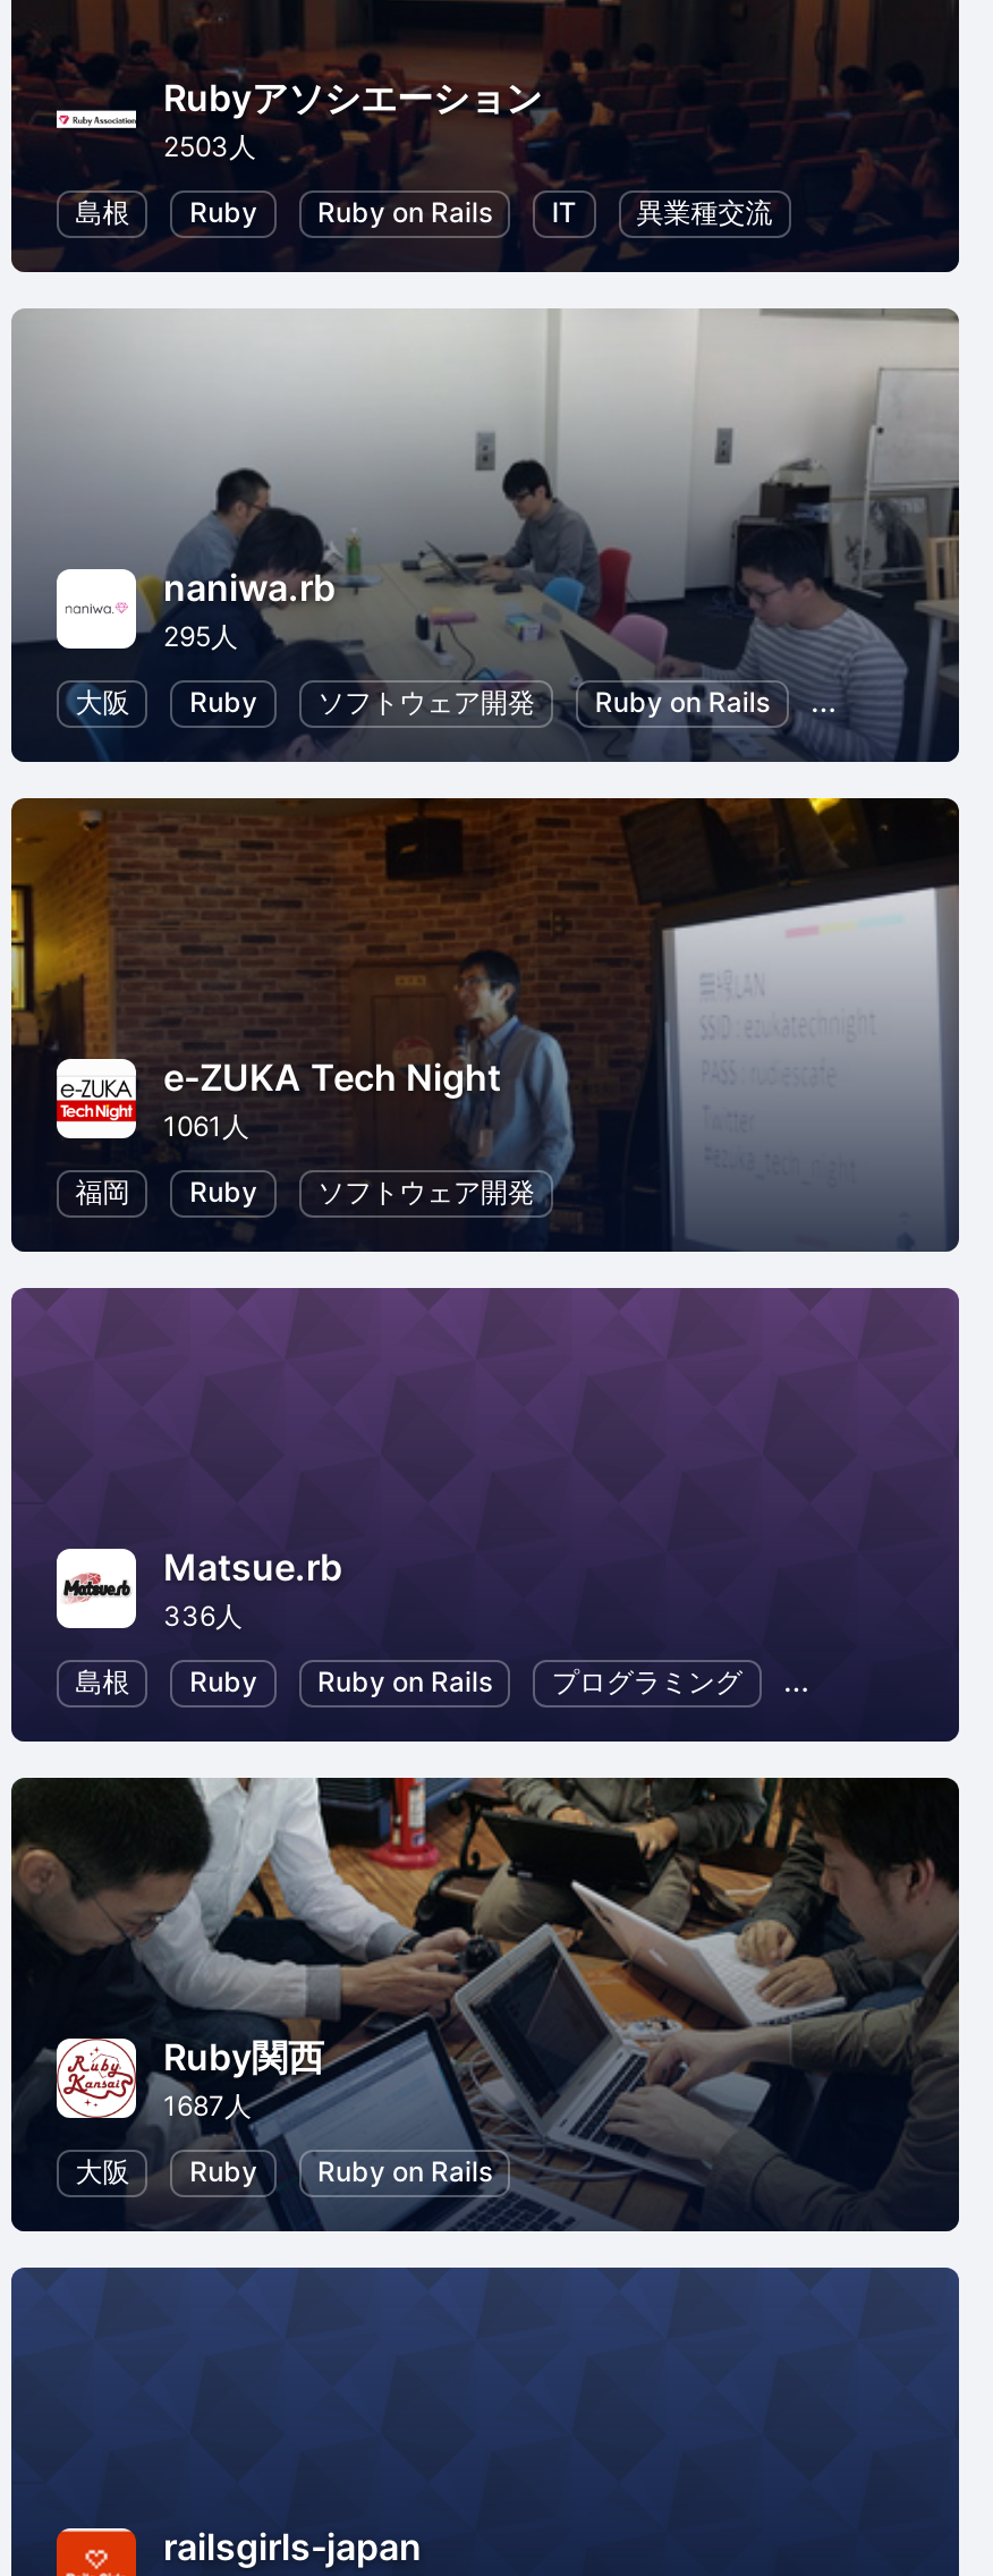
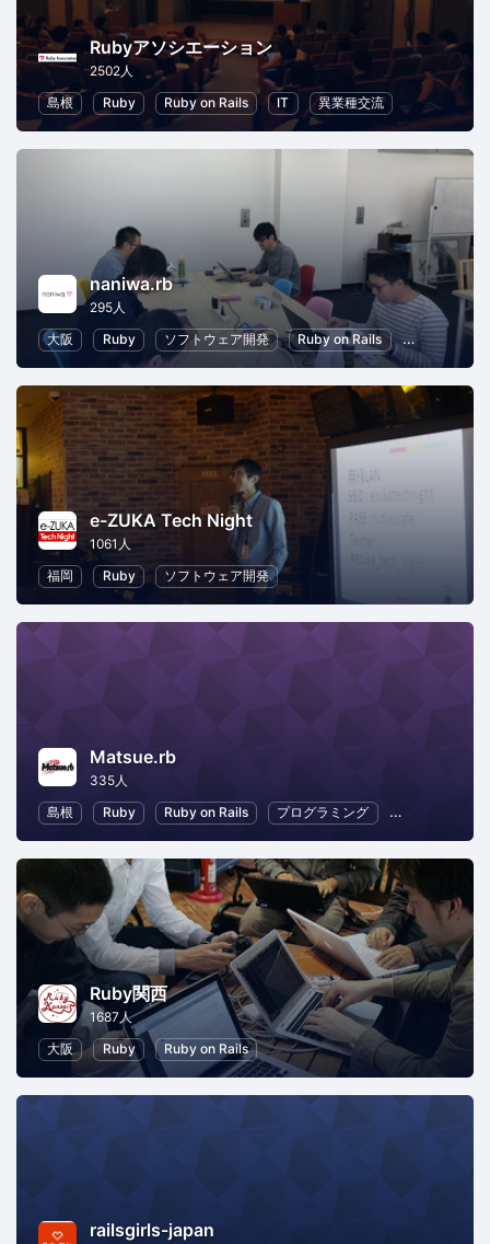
- 2503人
+ 2502人

- 336人
+ 335人
